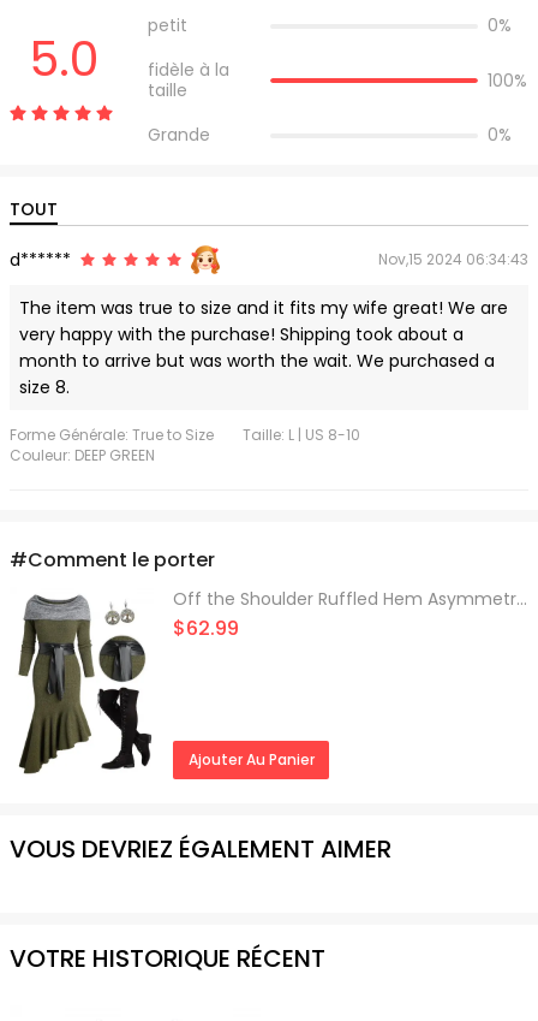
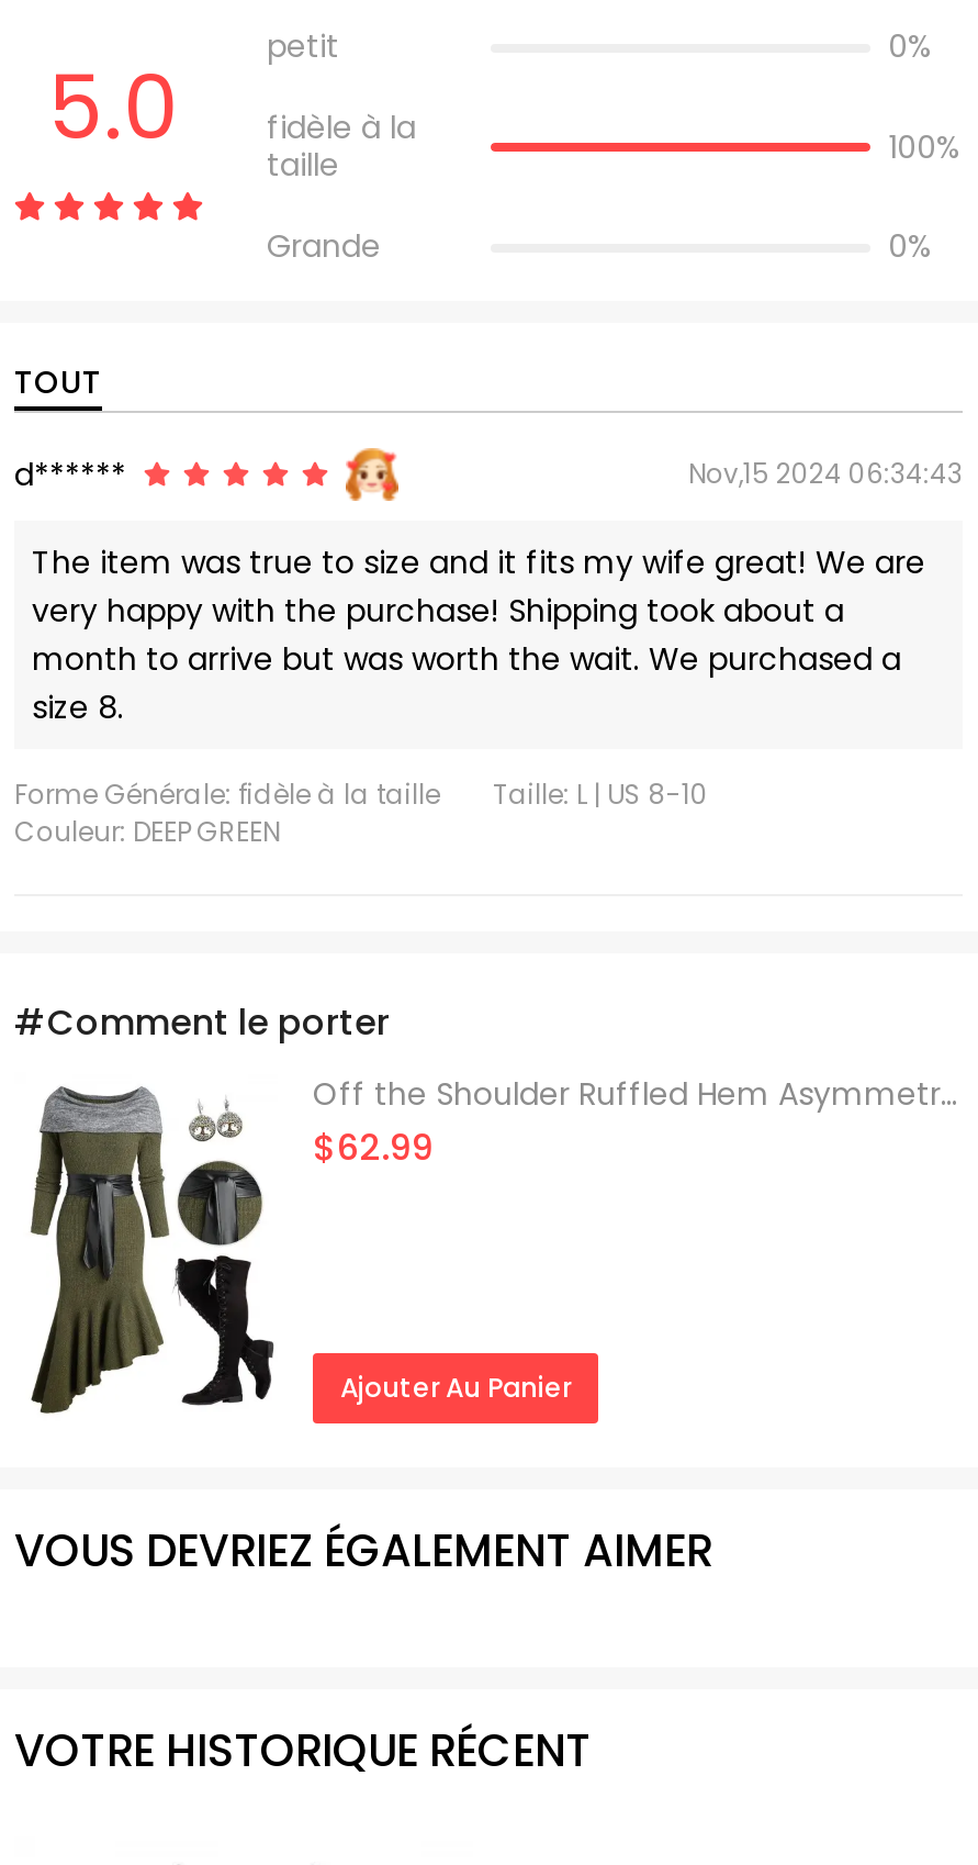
- Forme Générale: True to Size
+ Forme Générale: fidèle à la taille
